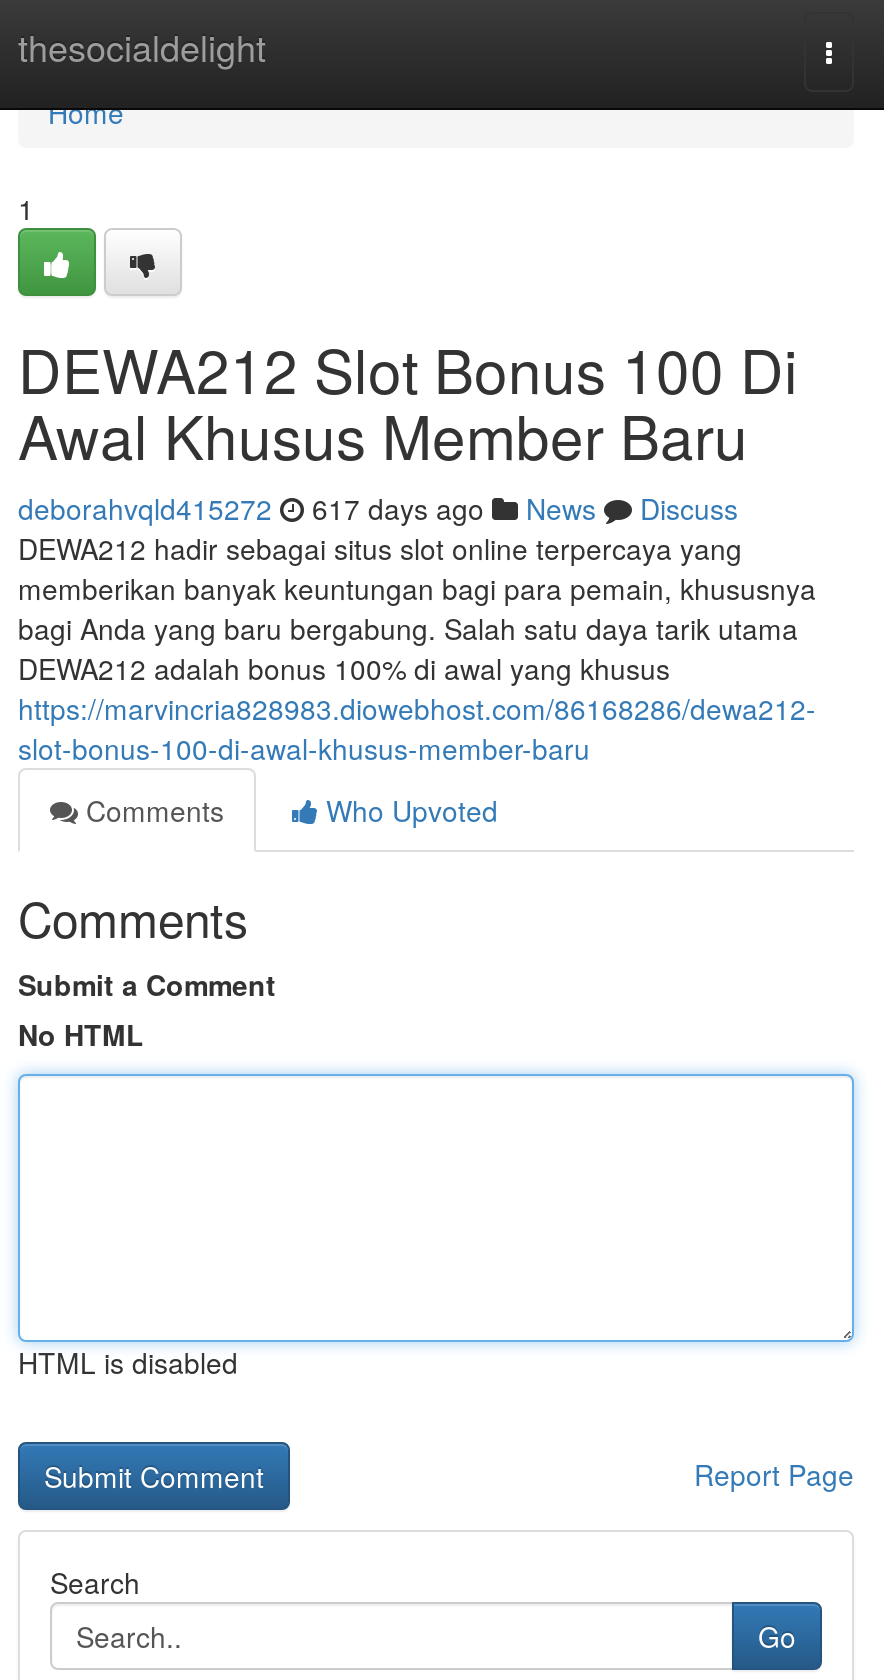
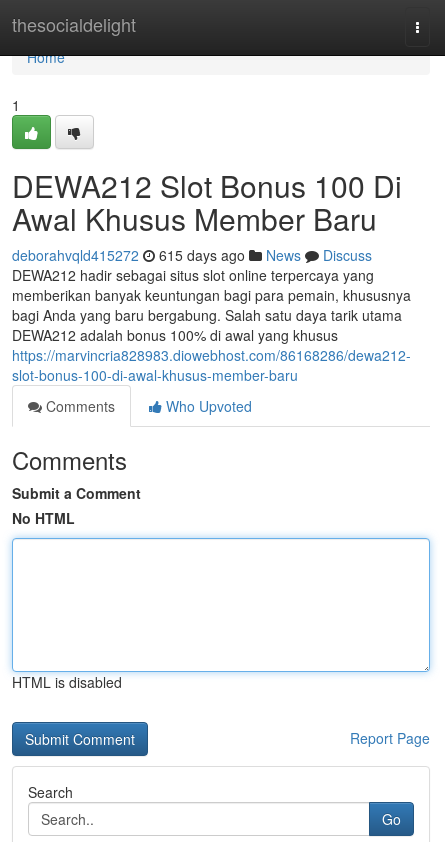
- deborahvqld415272 617 days ago News Discuss
+ deborahvqld415272 615 days ago News Discuss
